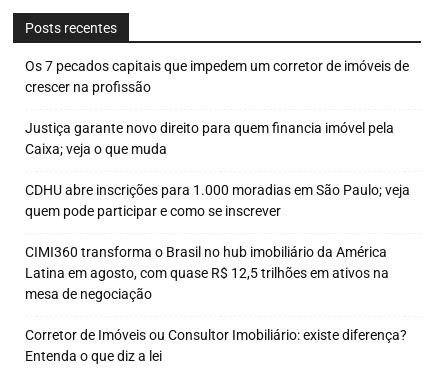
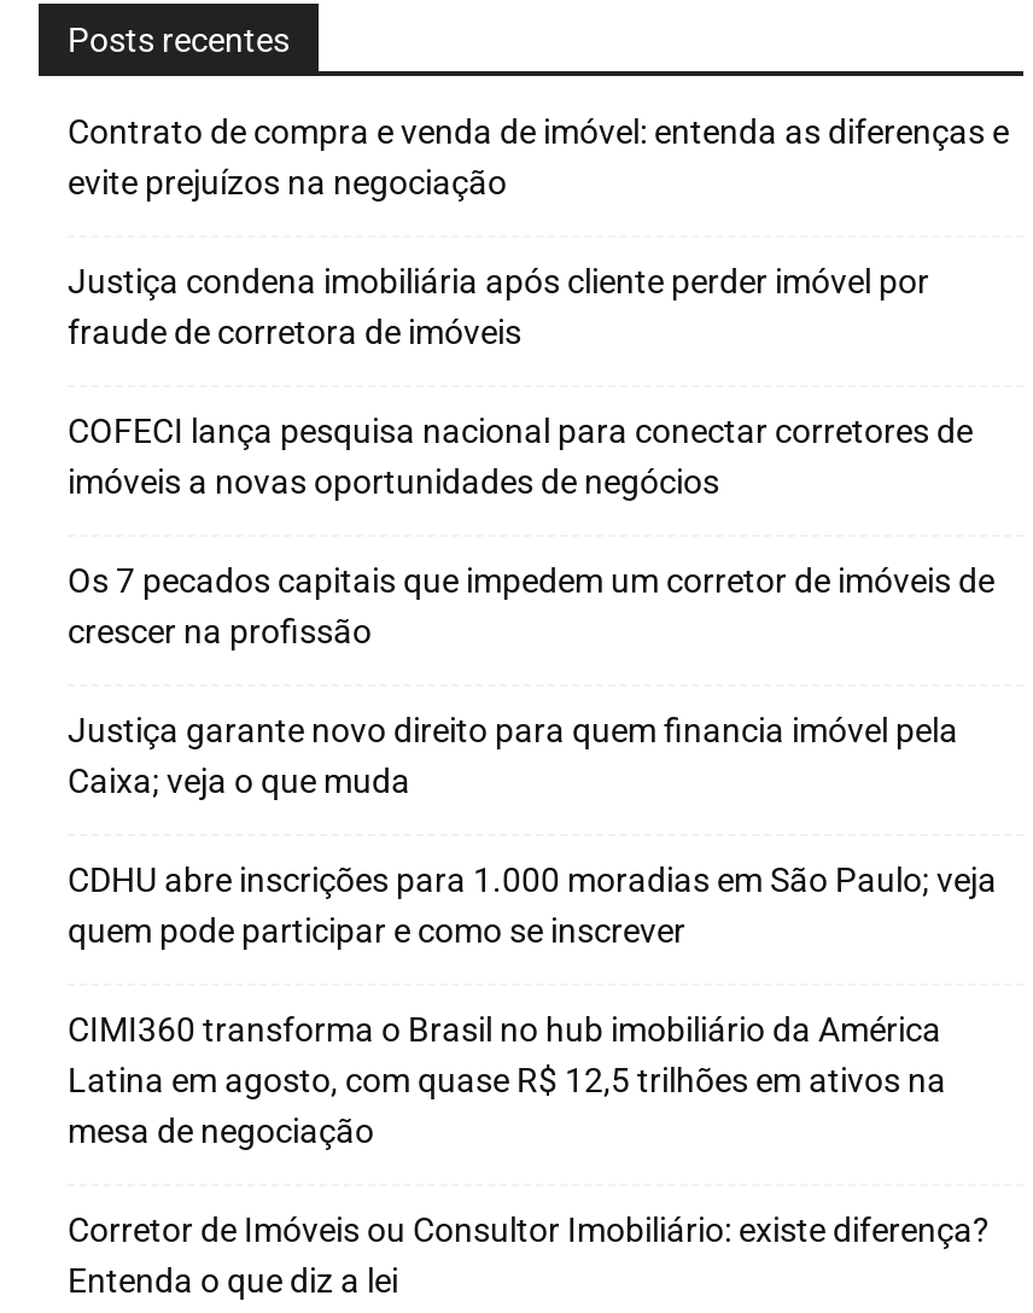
+ Contrato de compra e venda de imóvel: entenda as diferenças e
+ evite prejuízos na negociação
+ Justiça condena imobiliária após cliente perder imóvel por
+ fraude de corretora de imóveis
+ COFECI lança pesquisa nacional para conectar corretores de
+ imóveis a novas oportunidades de negócios
